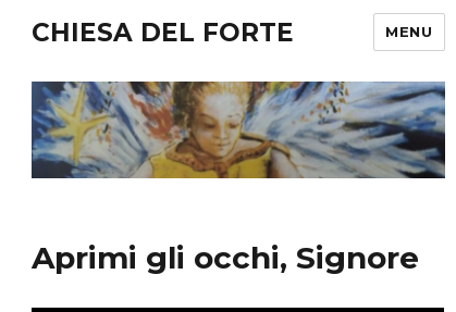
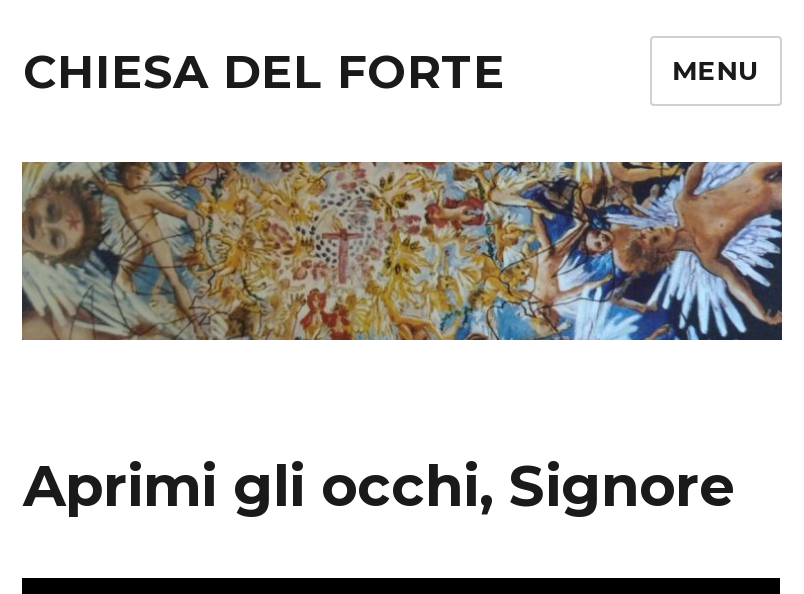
- [image]
+ [image]
